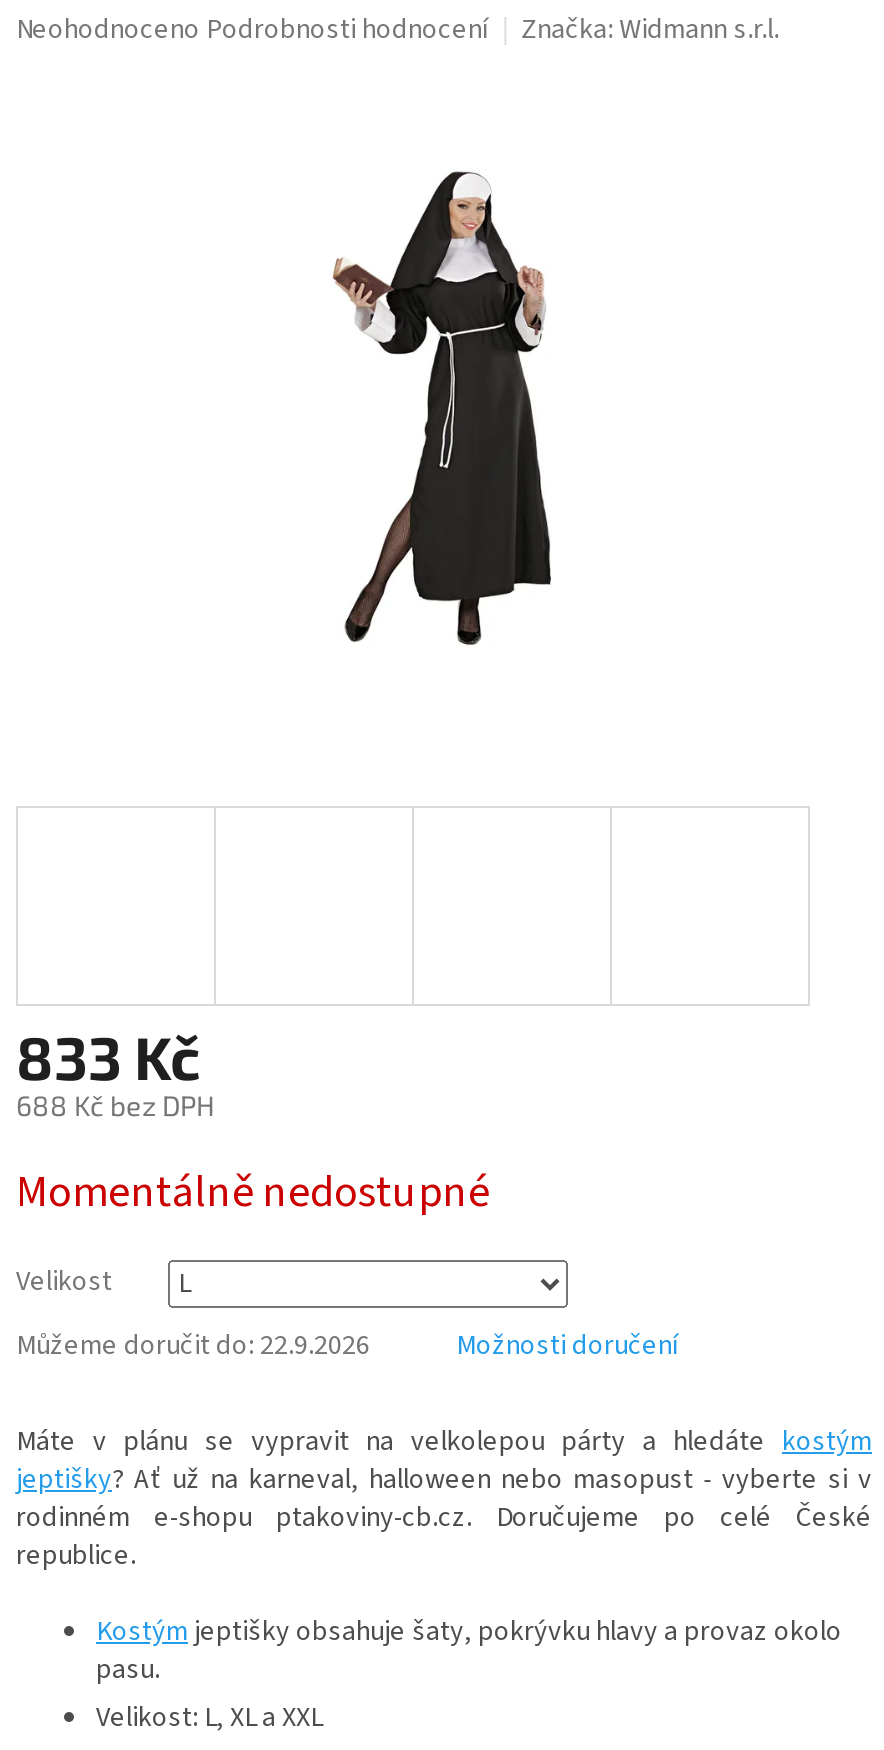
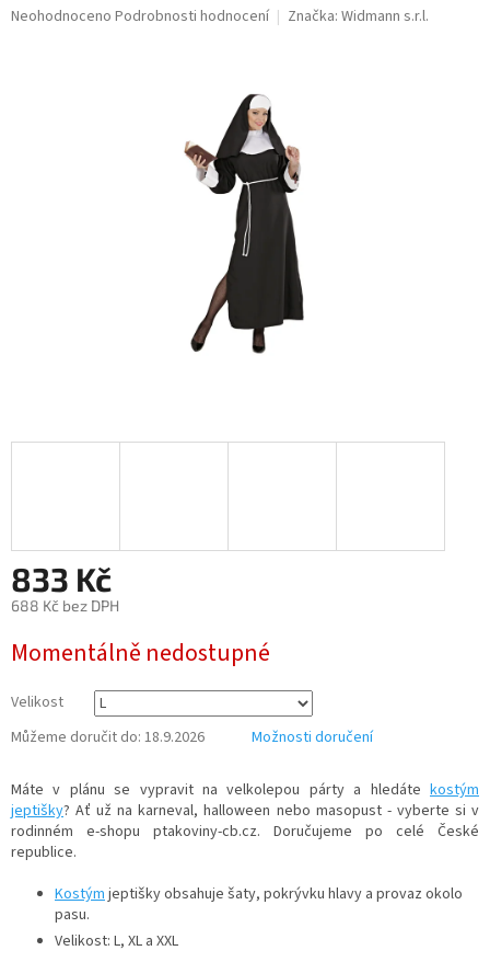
- Můžeme doručit do: 22.9.2026
+ Můžeme doručit do: 18.9.2026
